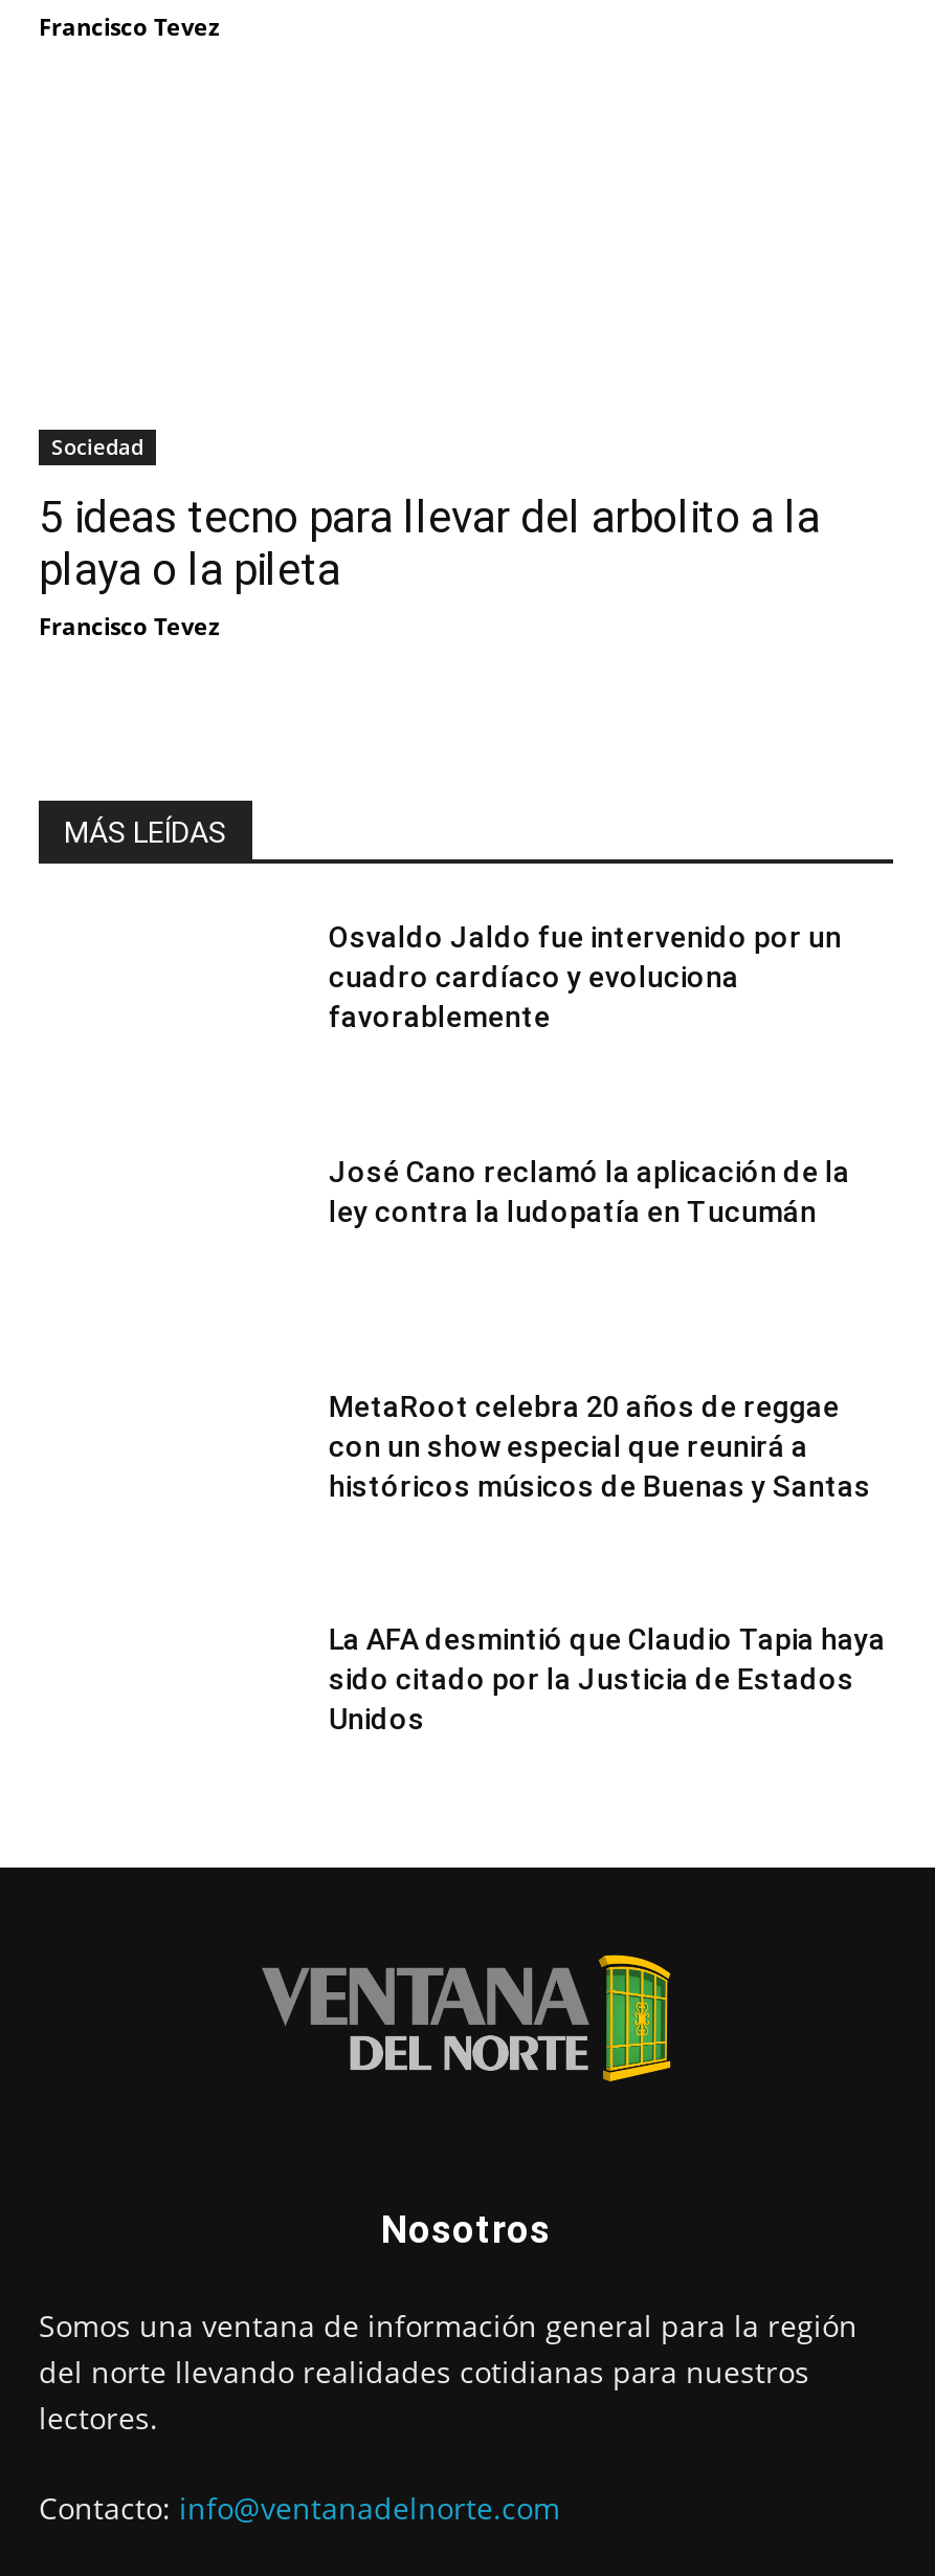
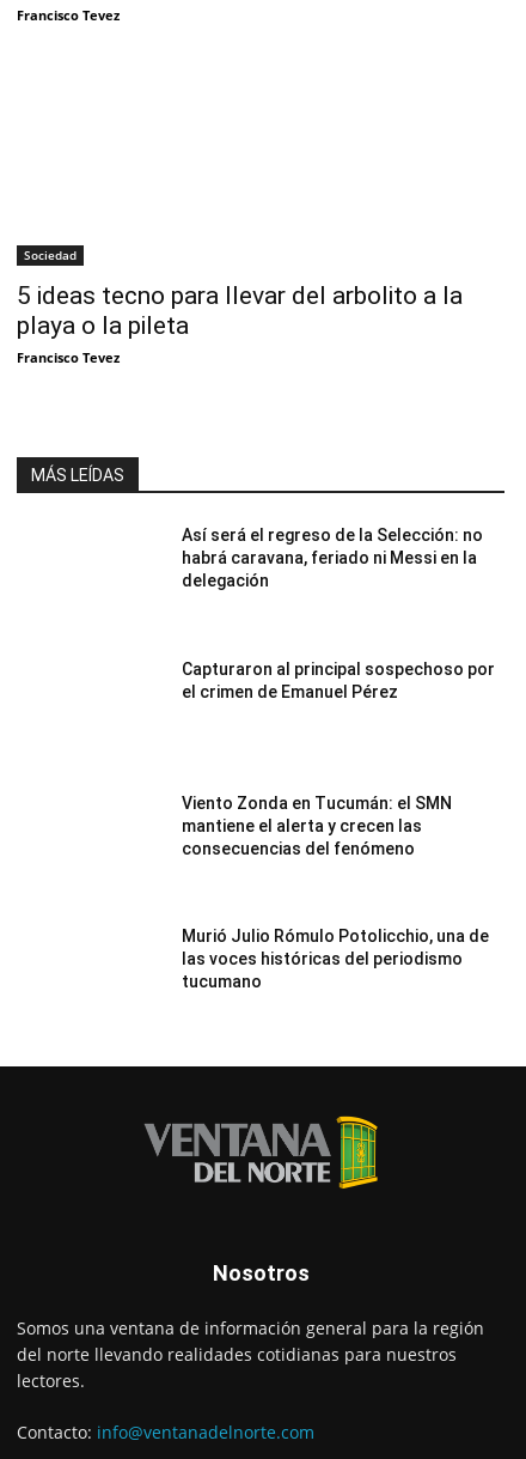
- Osvaldo Jaldo fue intervenido por un
- cuadro cardíaco y evoluciona
- favorablemente
+ Así será el regreso de la Selección: no
+ habrá caravana, feriado ni Messi en la
+ delegación

- José Cano reclamó la aplicación de la
- ley contra la ludopatía en Tucumán
+ Capturaron al principal sospechoso por
+ el crimen de Emanuel Pérez

- MetaRoot celebra 20 años de reggae
- con un show especial que reunirá a
- históricos músicos de Buenas y Santas
+ Viento Zonda en Tucumán: el SMN
+ mantiene el alerta y crecen las
+ consecuencias del fenómeno

- La AFA desmintió que Claudio Tapia haya
- sido citado por la Justicia de Estados
- Unidos
+ Murió Julio Rómulo Potolicchio, una de
+ las voces históricas del periodismo
+ tucumano
